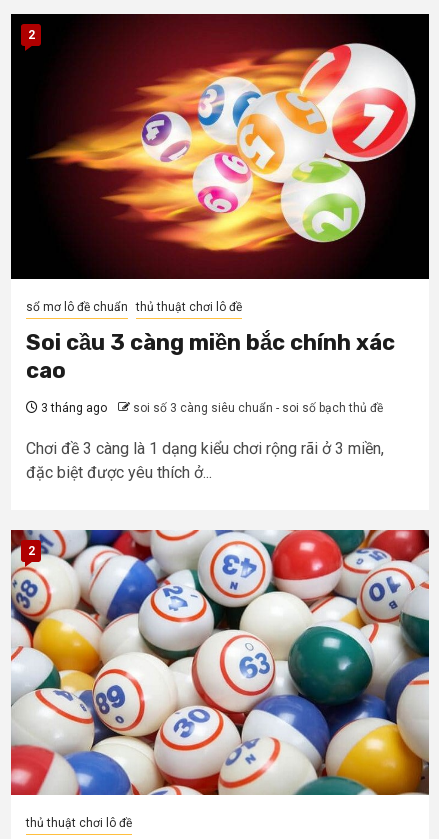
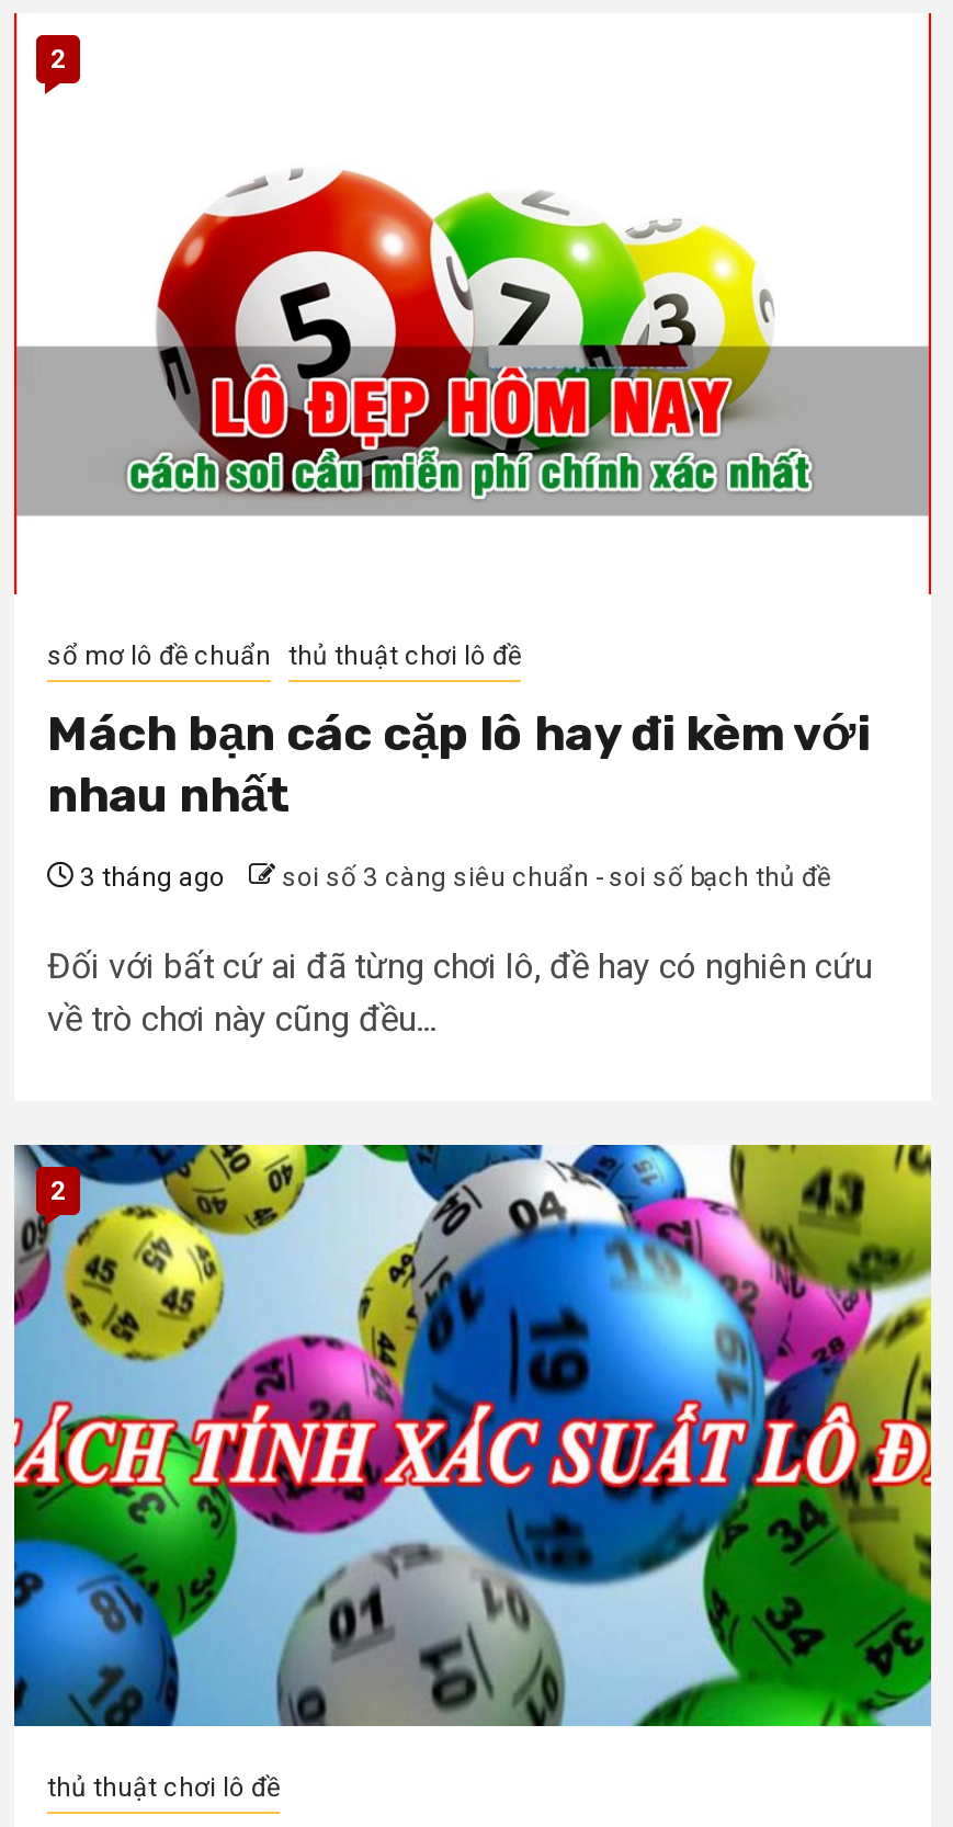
- [image]
+ [image]

- Soi cầu 3 càng miền bắc chính xác
- cao
+ Mách bạn các cặp lô hay đi kèm với
+ nhau nhất

- Chơi đề 3 càng là 1 dạng kiểu chơi rộng rãi ở 3 miền,
- đặc biệt được yêu thích ở...
+ Đối với bất cứ ai đã từng chơi lô, đề hay có nghiên cứu
+ về trò chơi này cũng đều...

- [image]
+ [image]
